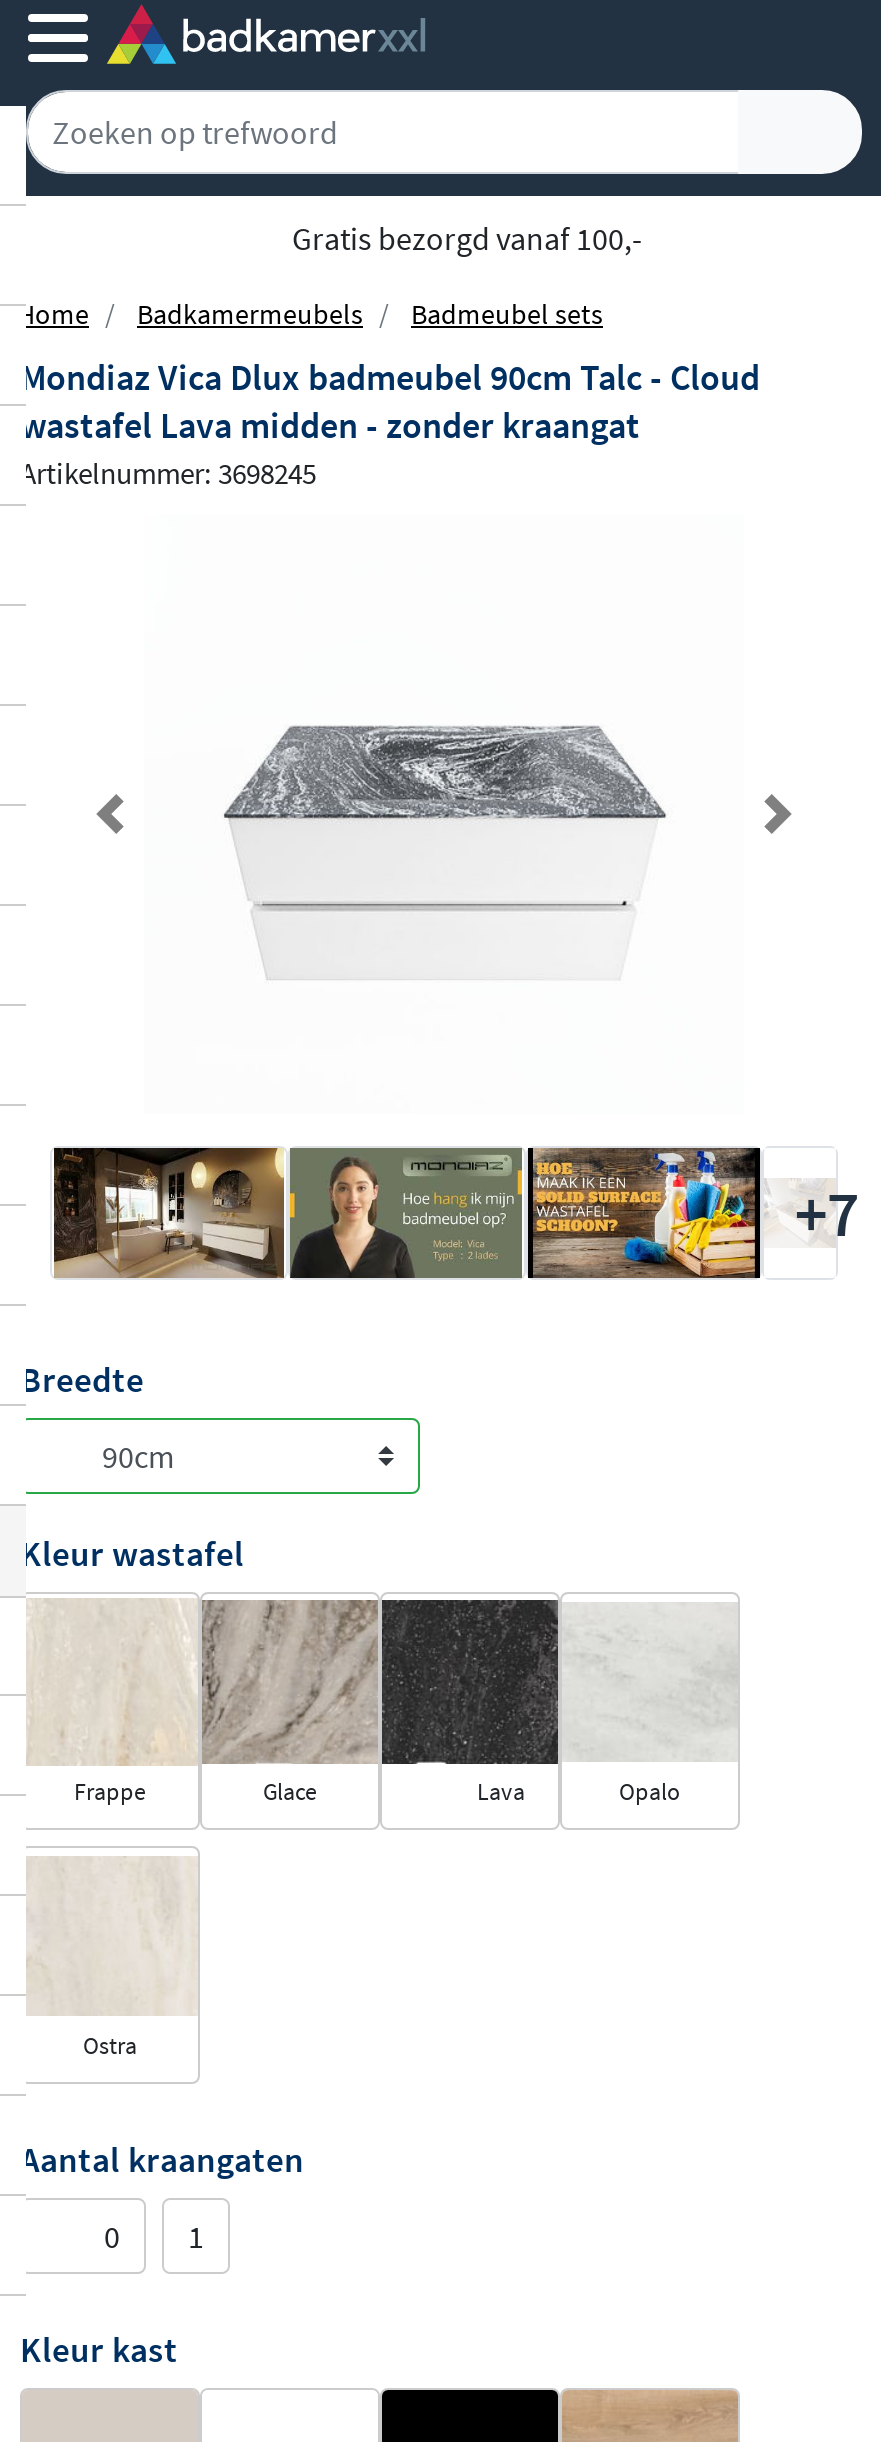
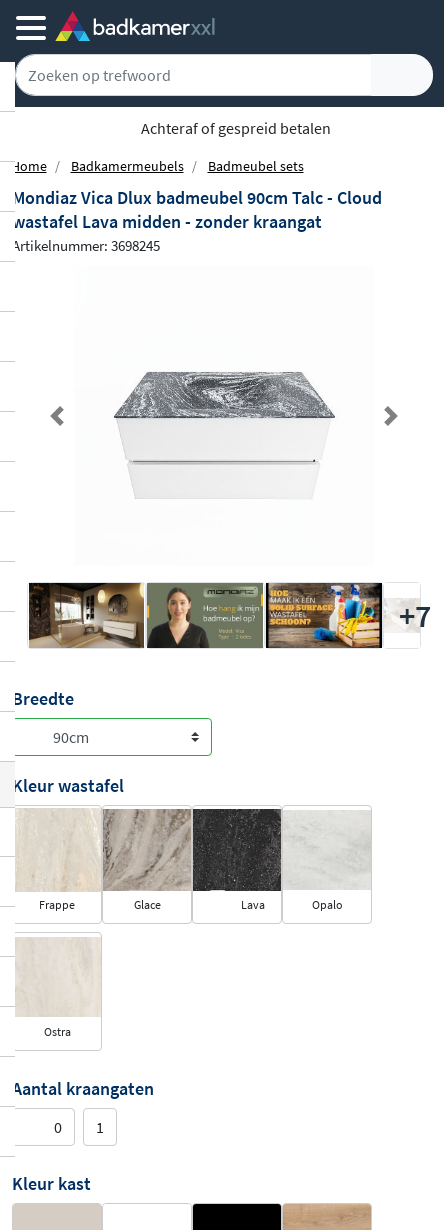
- Gratis bezorgd vanaf 100,-
+ Achteraf of gespreid betalen
